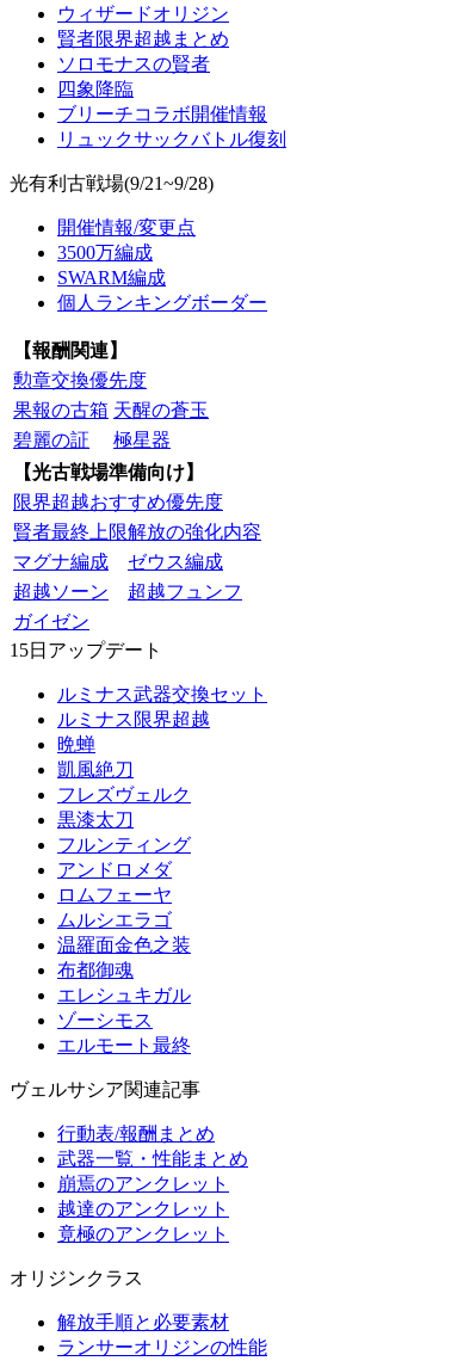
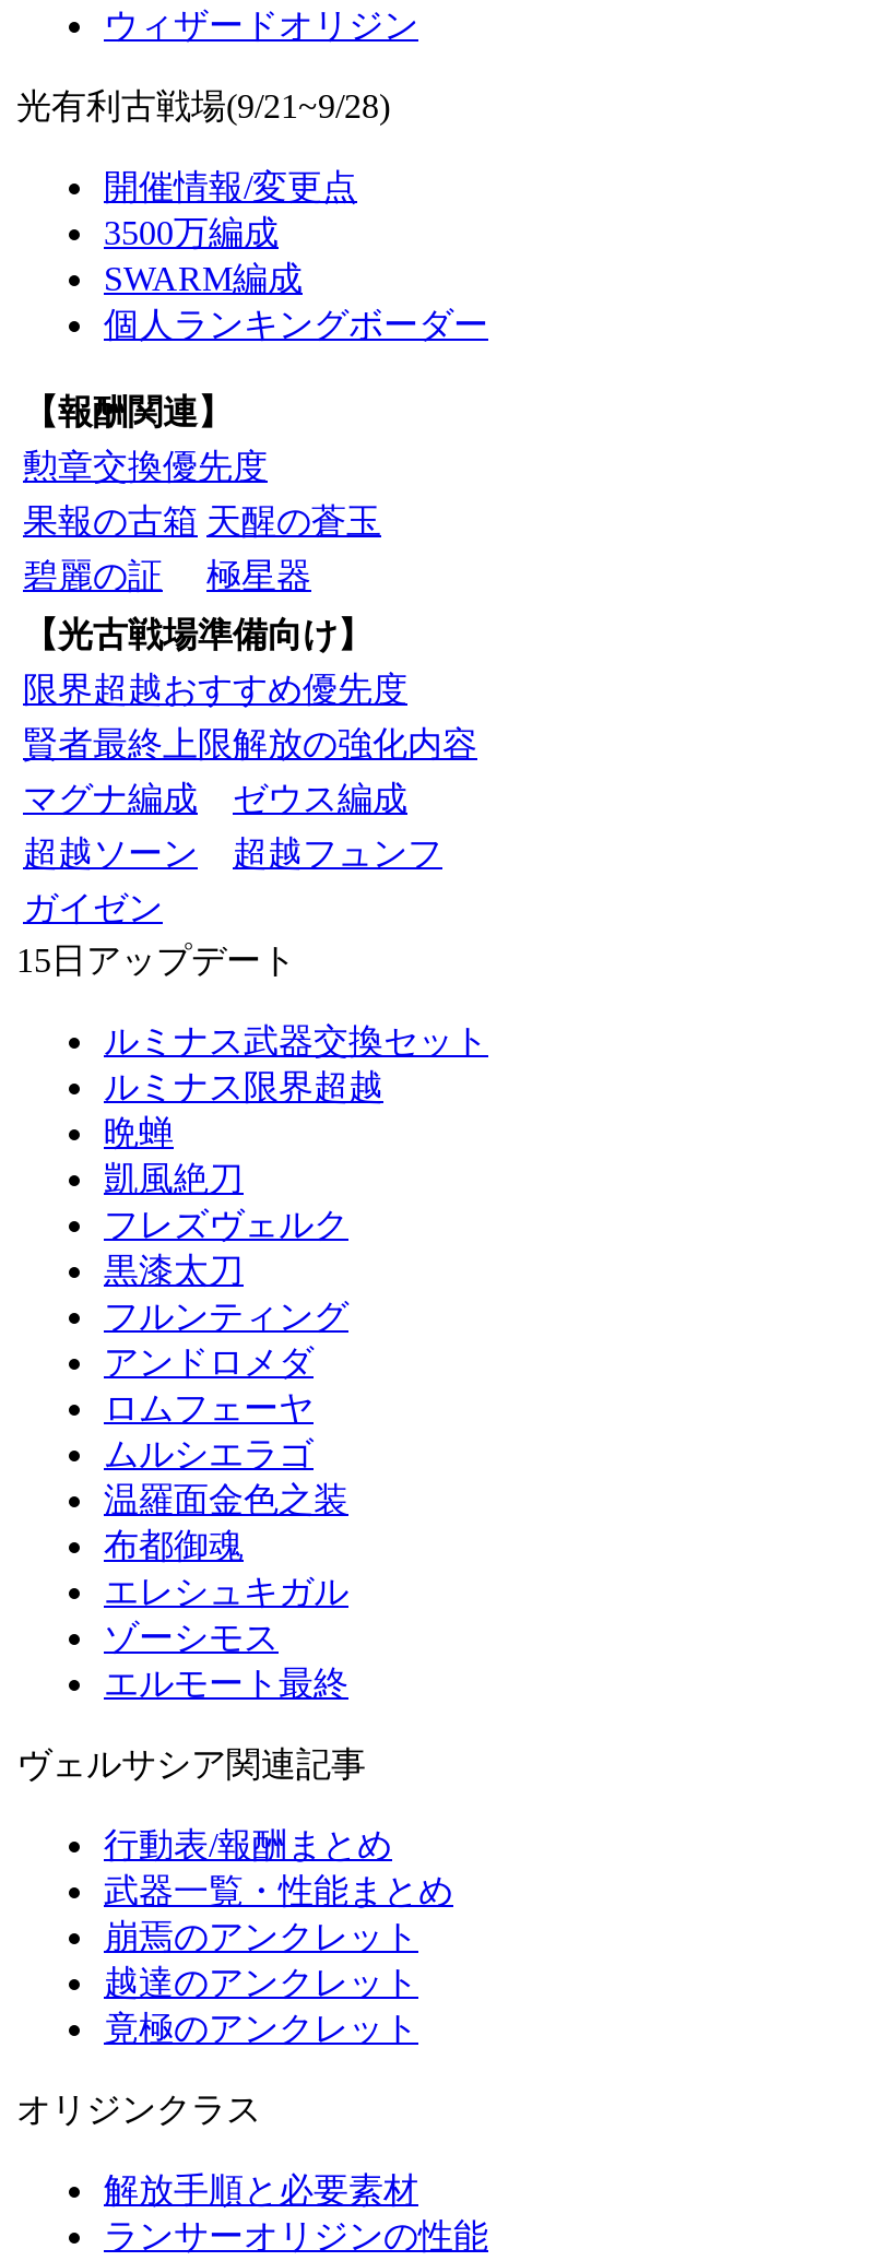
- 賢者限界超越まとめ
- ソロモナスの賢者
- 四象降臨
- ブリーチコラボ開催情報
- リュックサックバトル復刻
